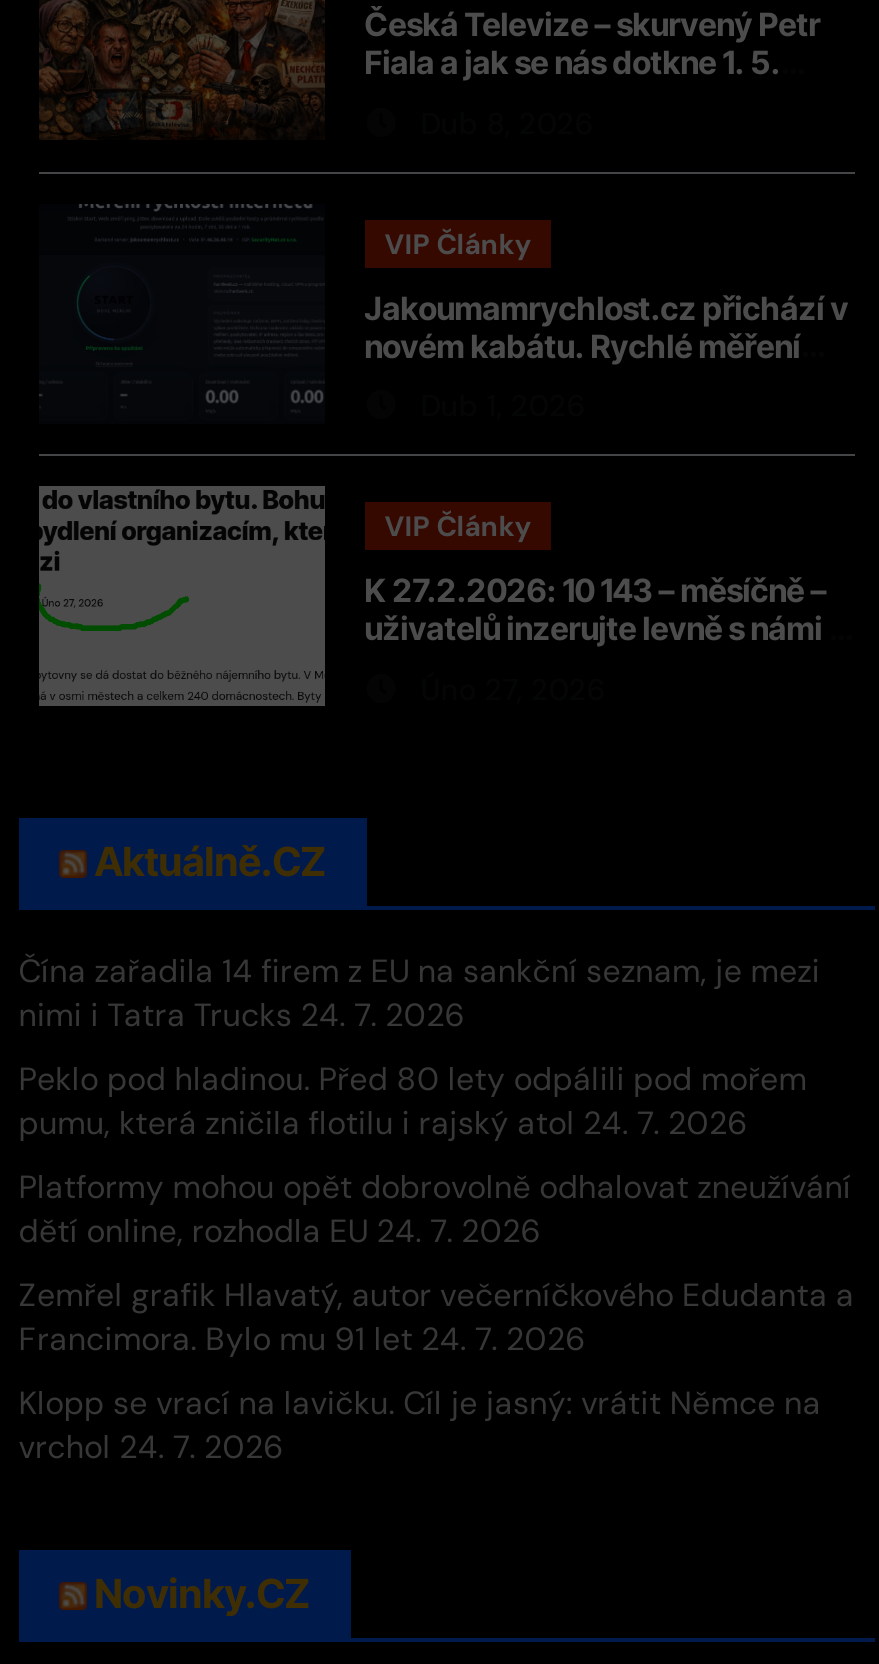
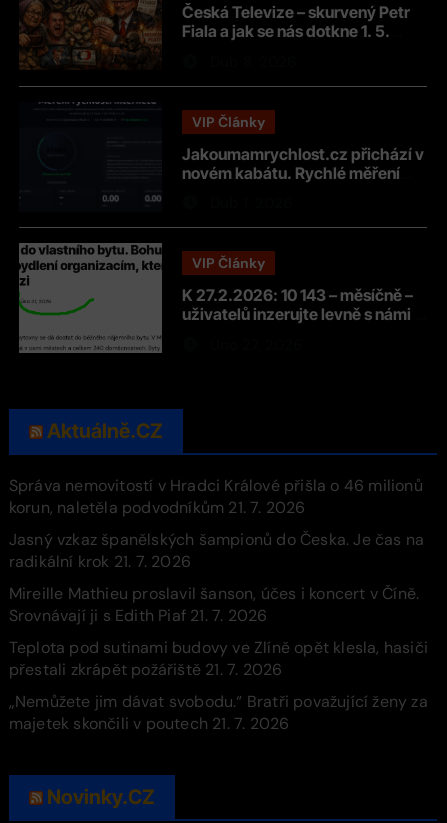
- Čína zařadila 14 firem z EU na sankční seznam, je mezi
- nimi i Tatra Trucks 24. 7. 2026
+ Správa nemovitostí v Hradci Králové přišla o 46 milionů
+ korun, naletěla podvodníkům 21. 7. 2026

- Peklo pod hladinou. Před 80 lety odpálili pod mořem
- pumu, která zničila flotilu i rajský atol 24. 7. 2026
+ Jasný vzkaz španělských šampionů do Česka. Je čas na
+ radikální krok 21. 7. 2026

- Platformy mohou opět dobrovolně odhalovat zneužívání
- dětí online, rozhodla EU 24. 7. 2026
+ Mireille Mathieu proslavil šanson, účes i koncert v Číně.
+ Srovnávají ji s Edith Piaf 21. 7. 2026

- Zemřel grafik Hlavatý, autor večerníčkového Edudanta a
- Francimora. Bylo mu 91 let 24. 7. 2026
+ Teplota pod sutinami budovy ve Zlíně opět klesla, hasiči
+ přestali zkrápět požářiště 21. 7. 2026

- Klopp se vrací na lavičku. Cíl je jasný: vrátit Němce na
- vrchol 24. 7. 2026
+ „Nemůžete jim dávat svobodu.“ Bratři považující ženy za
+ majetek skončili v poutech 21. 7. 2026
